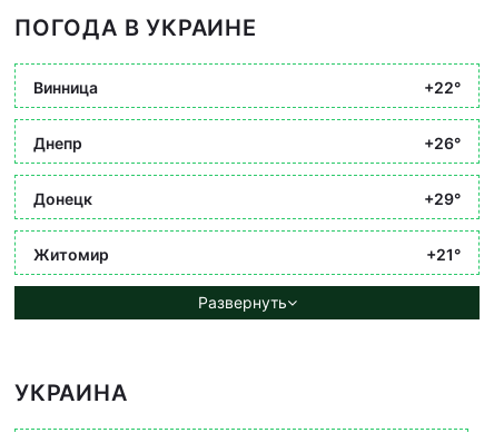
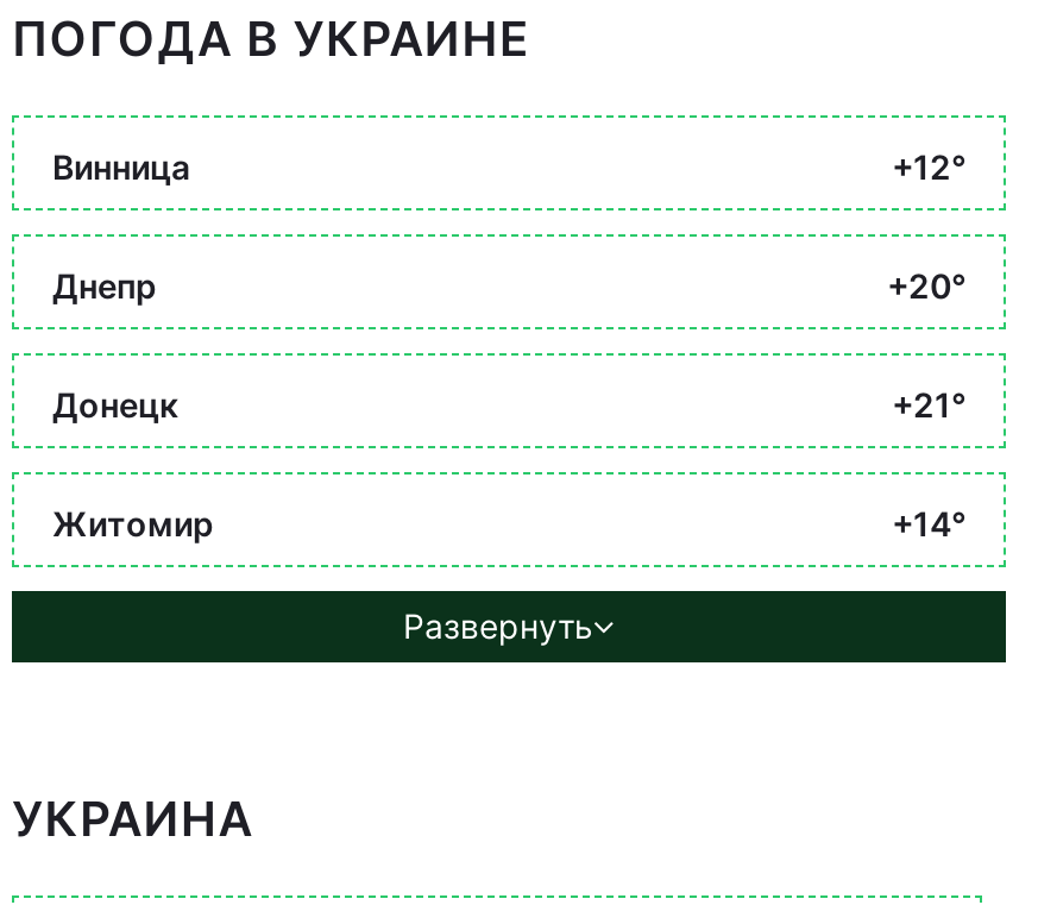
- +22°
+ +12°

- +26°
+ +20°

- +29°
+ +21°

- +21°
+ +14°
